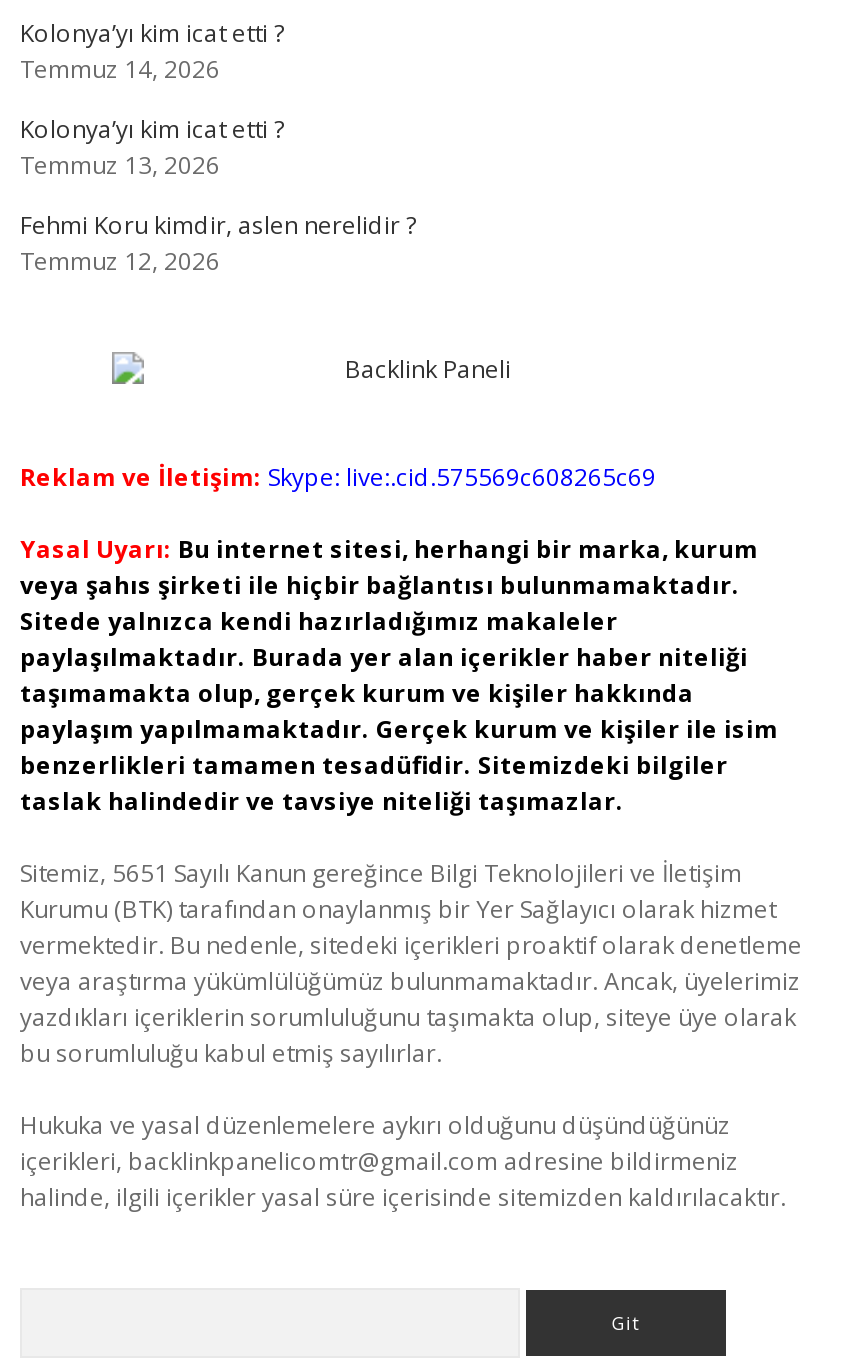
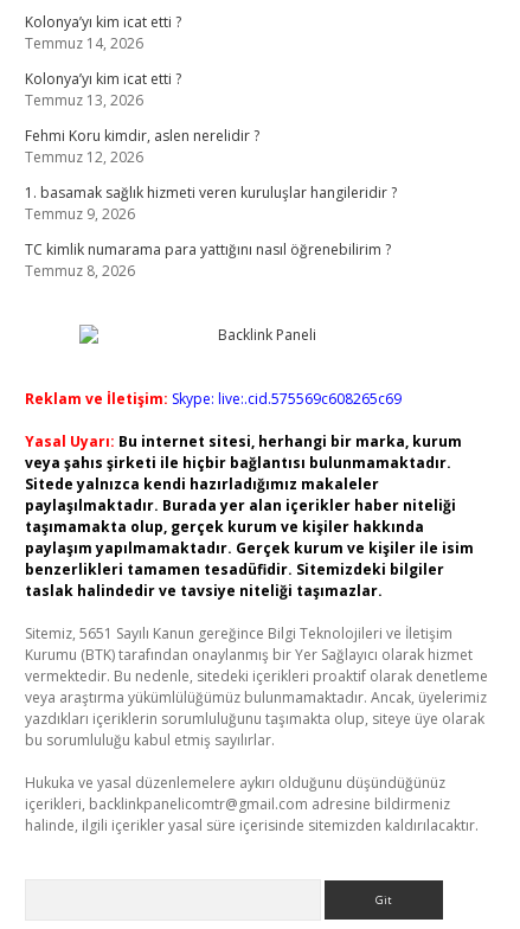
+ 1. basamak sağlık hizmeti veren kuruluşlar hangileridir ?
+ Temmuz 9, 2026
+ TC kimlik numarama para yattığını nasıl öğrenebilirim ?
+ Temmuz 8, 2026
